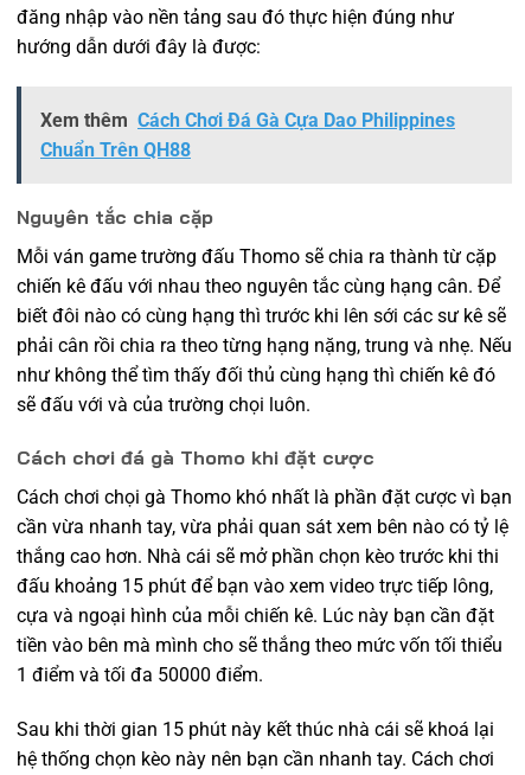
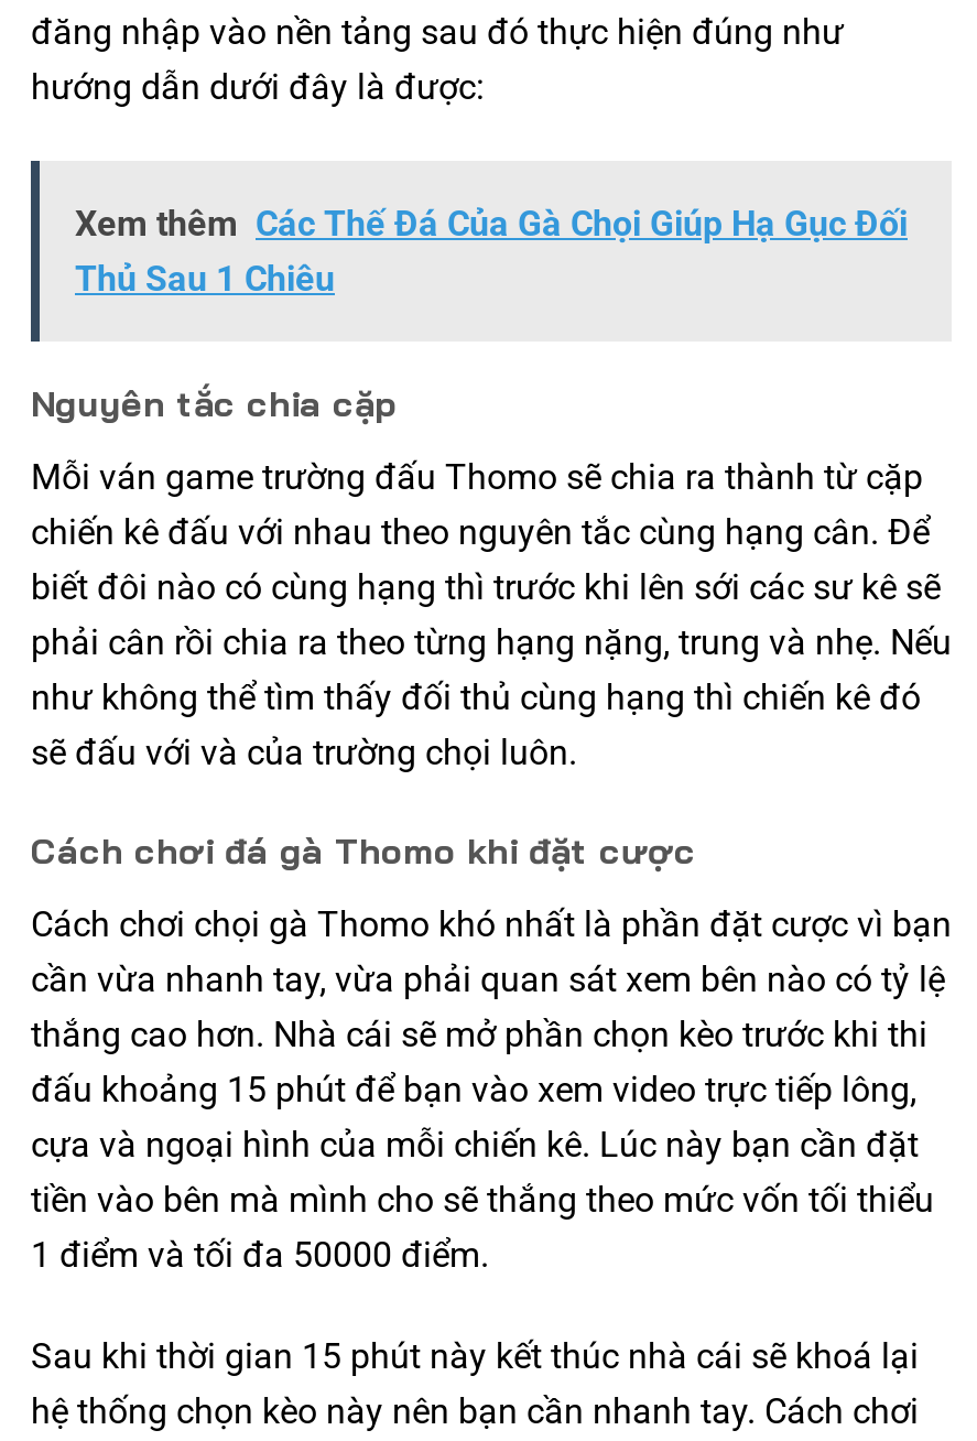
- Xem thêm Cách Chơi Đá Gà Cựa Dao Philippines
- Chuẩn Trên QH88
+ Xem thêm Các Thế Đá Của Gà Chọi Giúp Hạ Gục Đối
+ Thủ Sau 1 Chiêu
